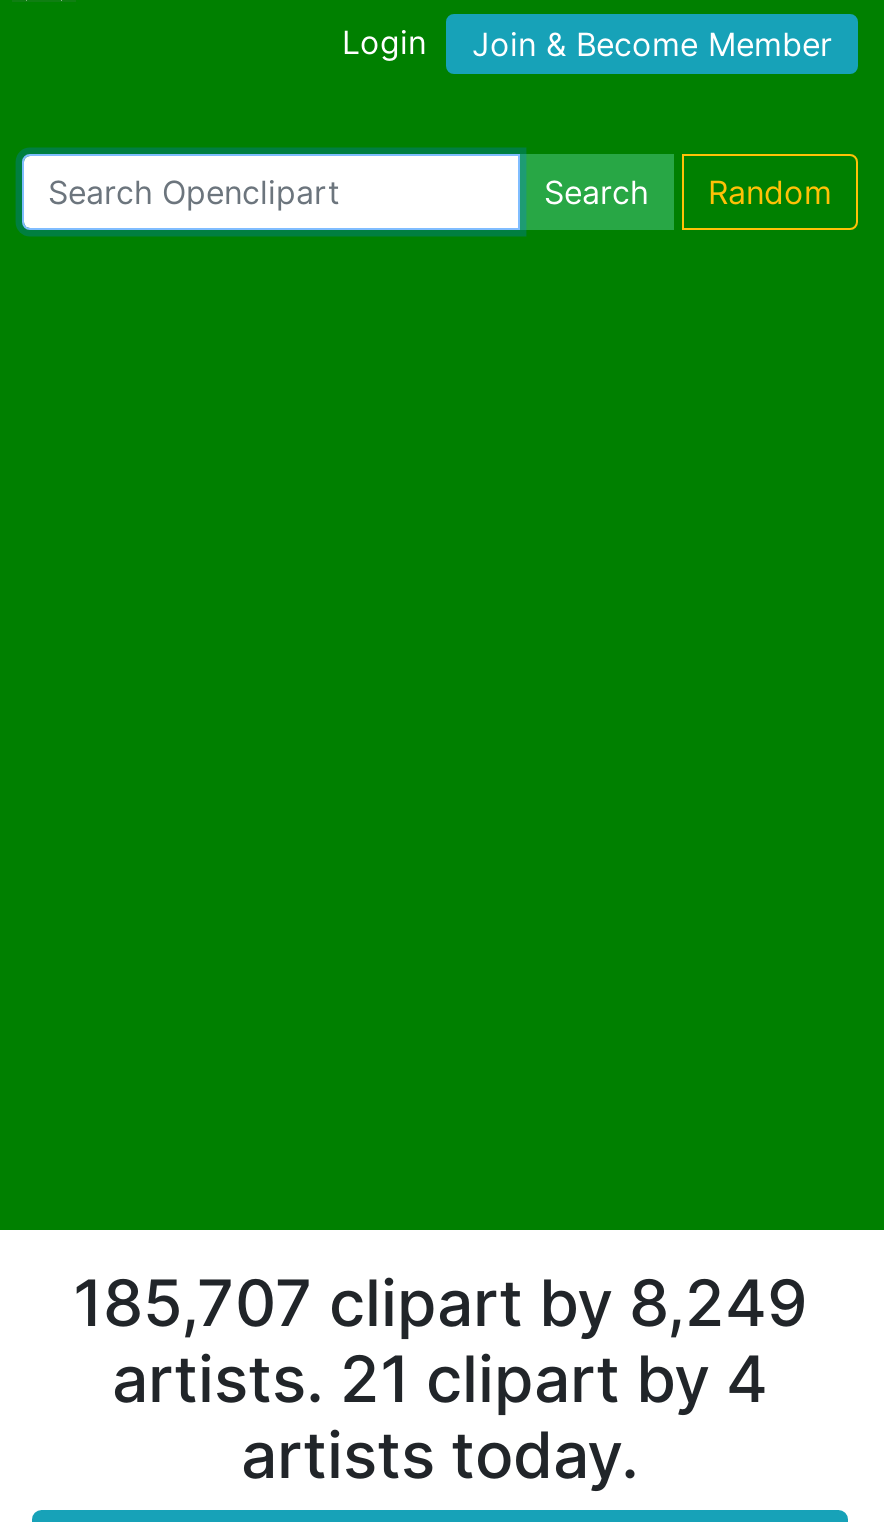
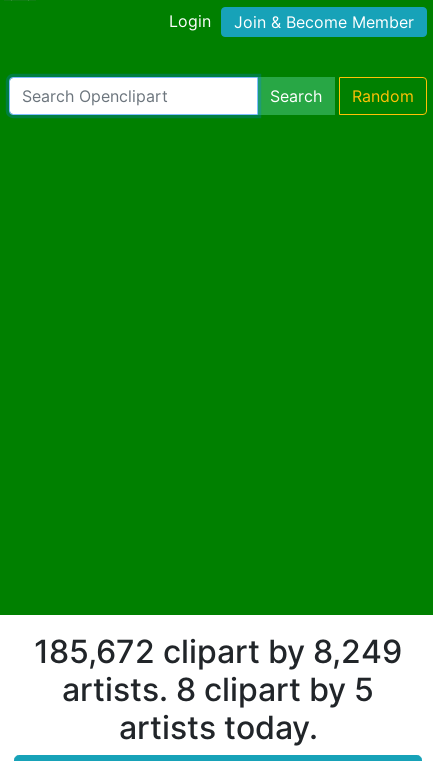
- 185,707 clipart by 8,249
+ 185,672 clipart by 8,249

- artists. 21 clipart by 4
+ artists. 8 clipart by 5
